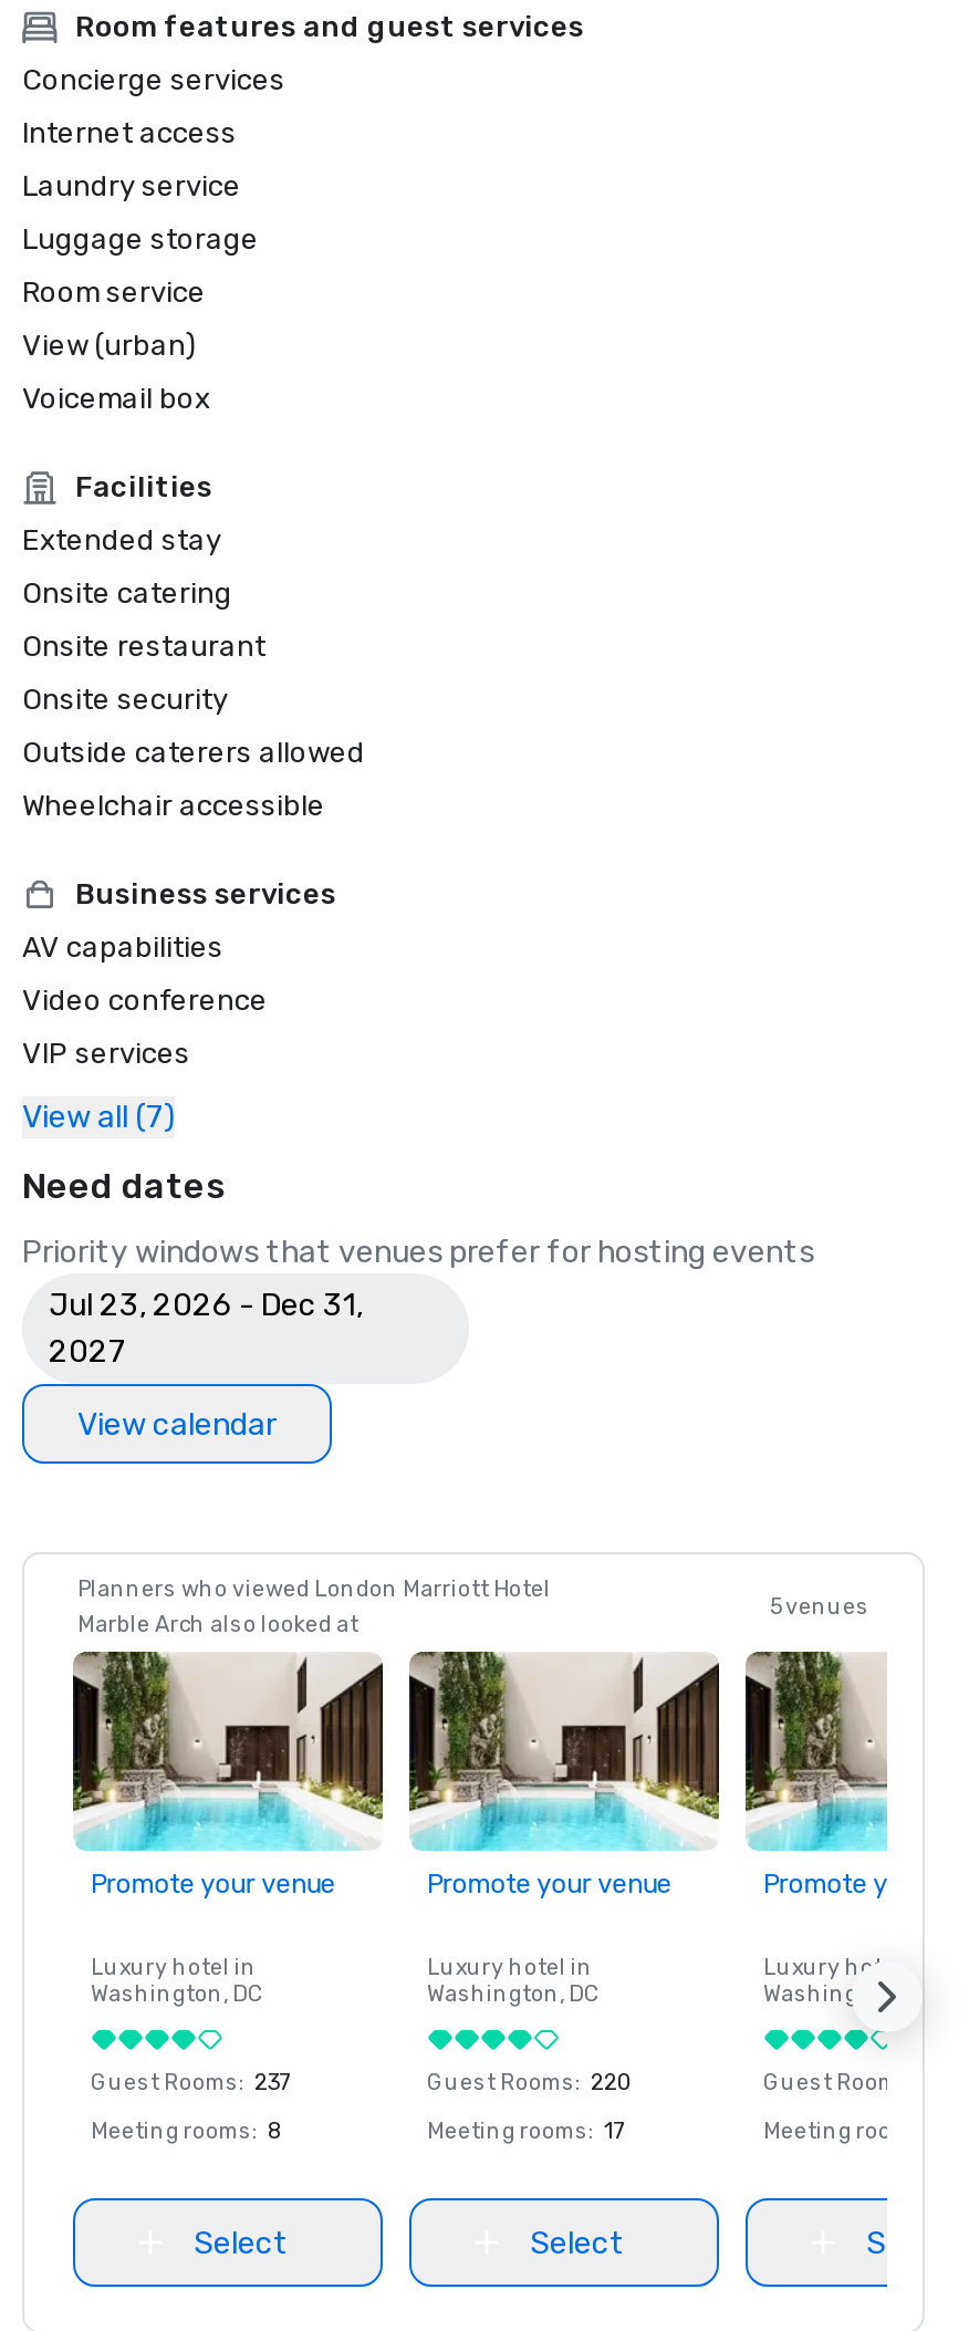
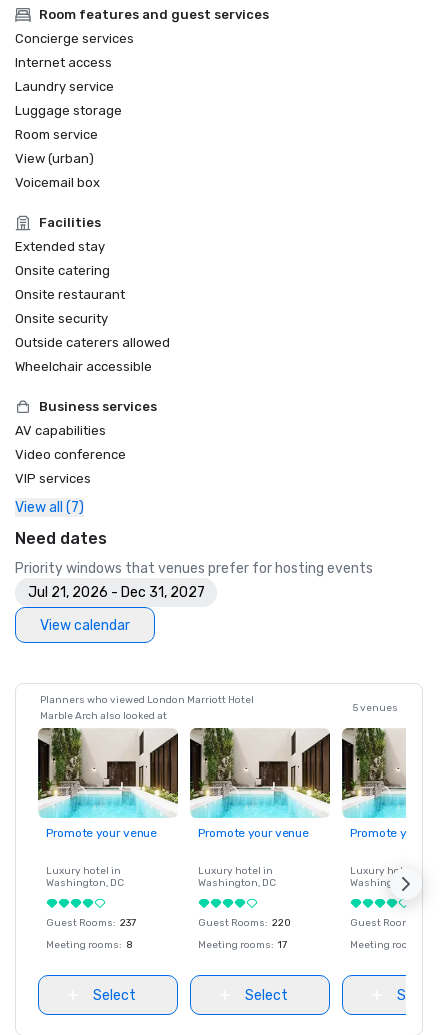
- Jul 23, 2026 - Dec 31,
- 2027
+ Jul 21, 2026 - Dec 31, 2027
